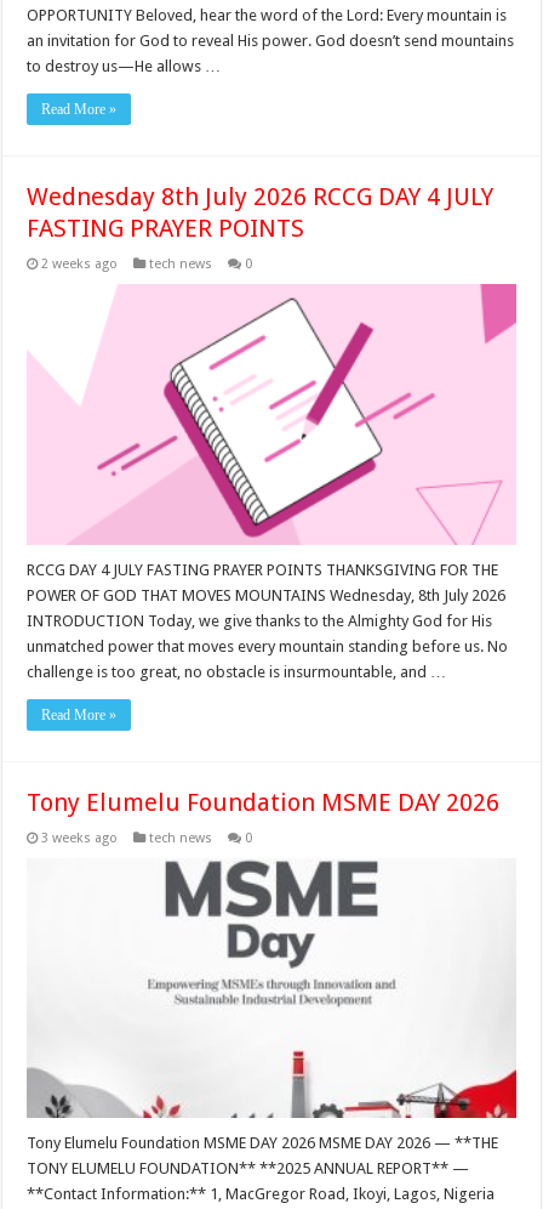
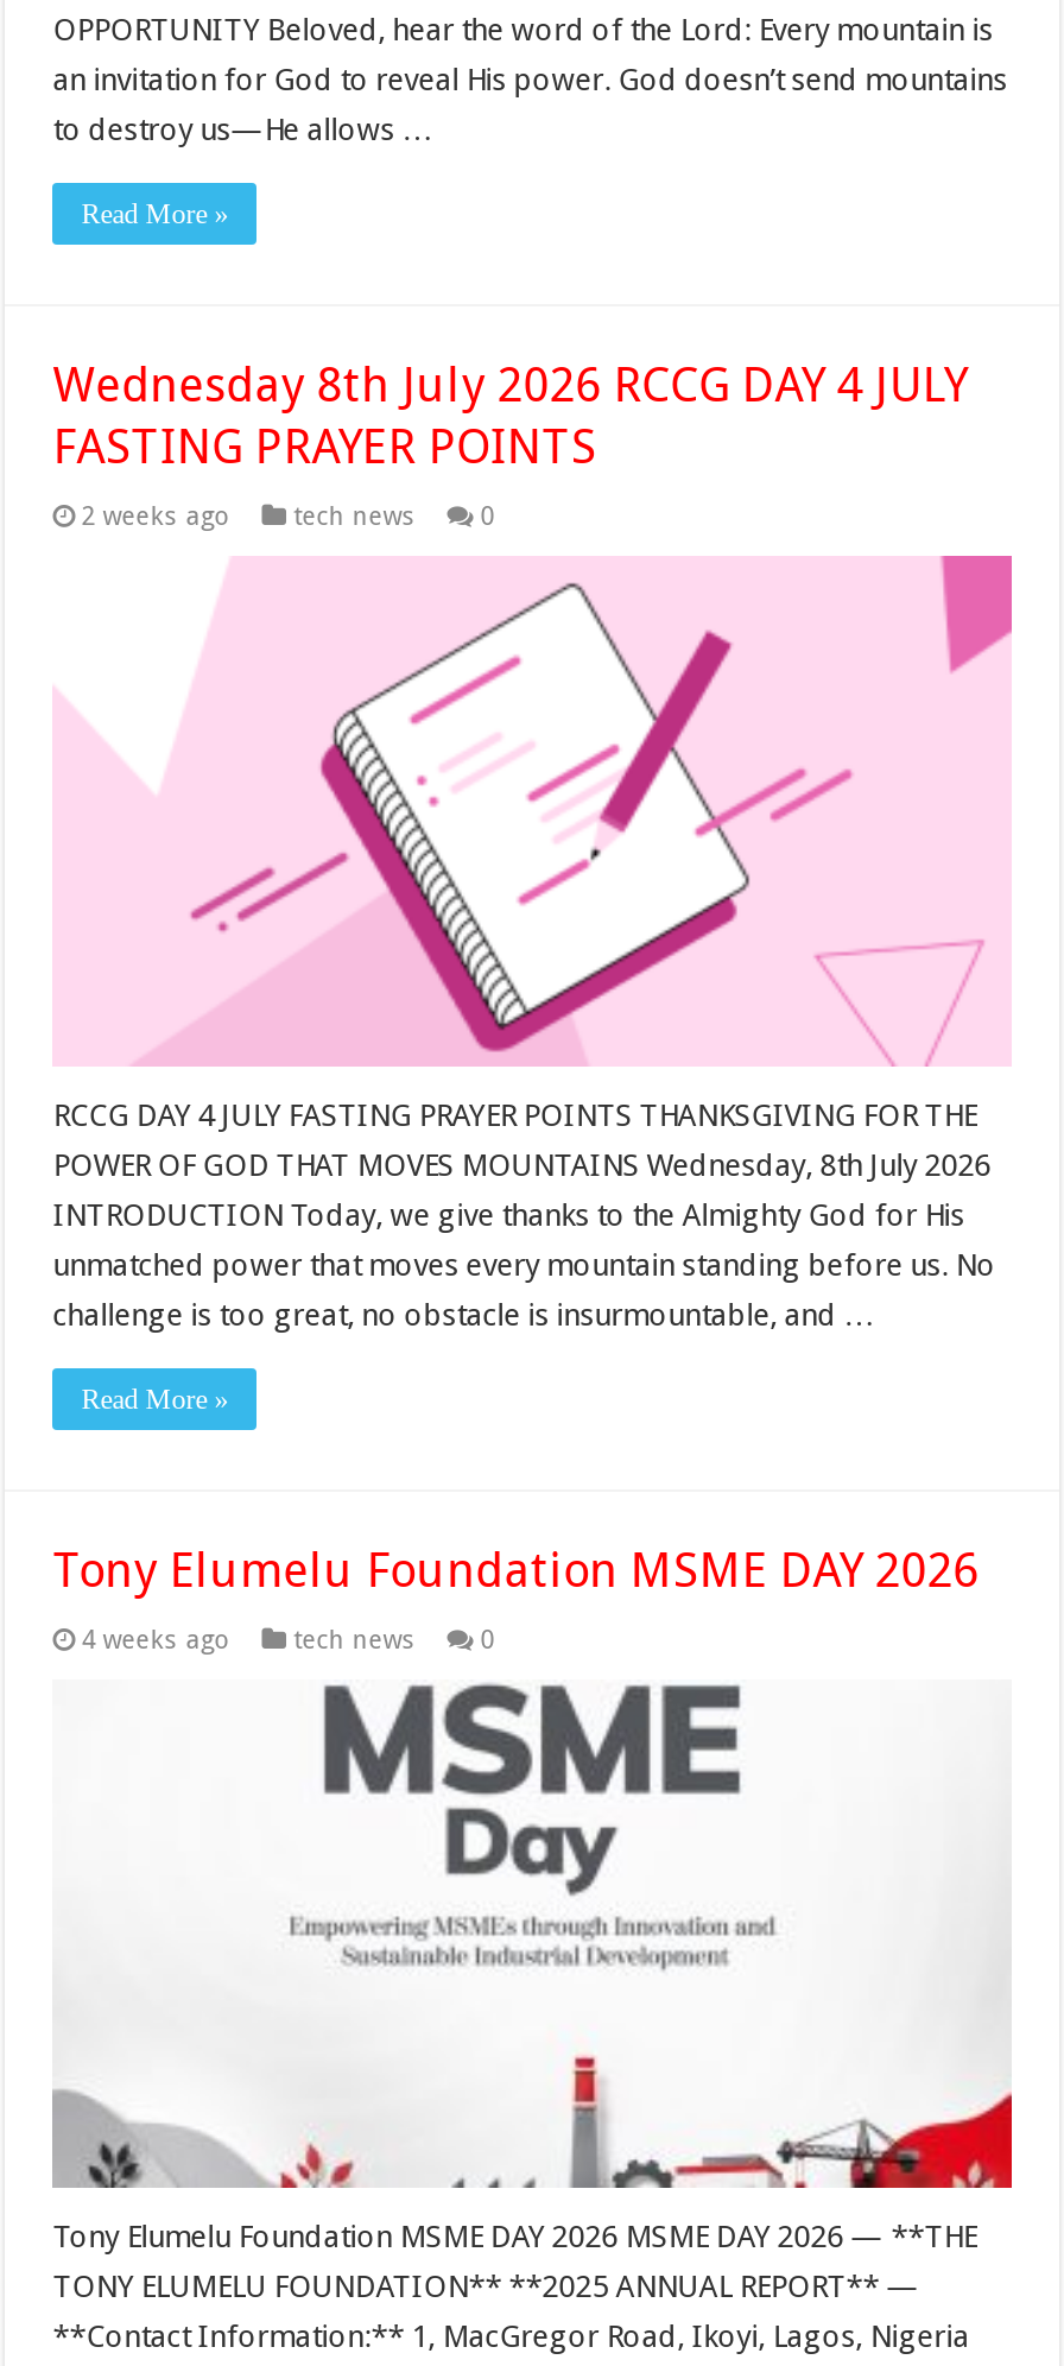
- 3 weeks ago tech news
+ 4 weeks ago tech news
